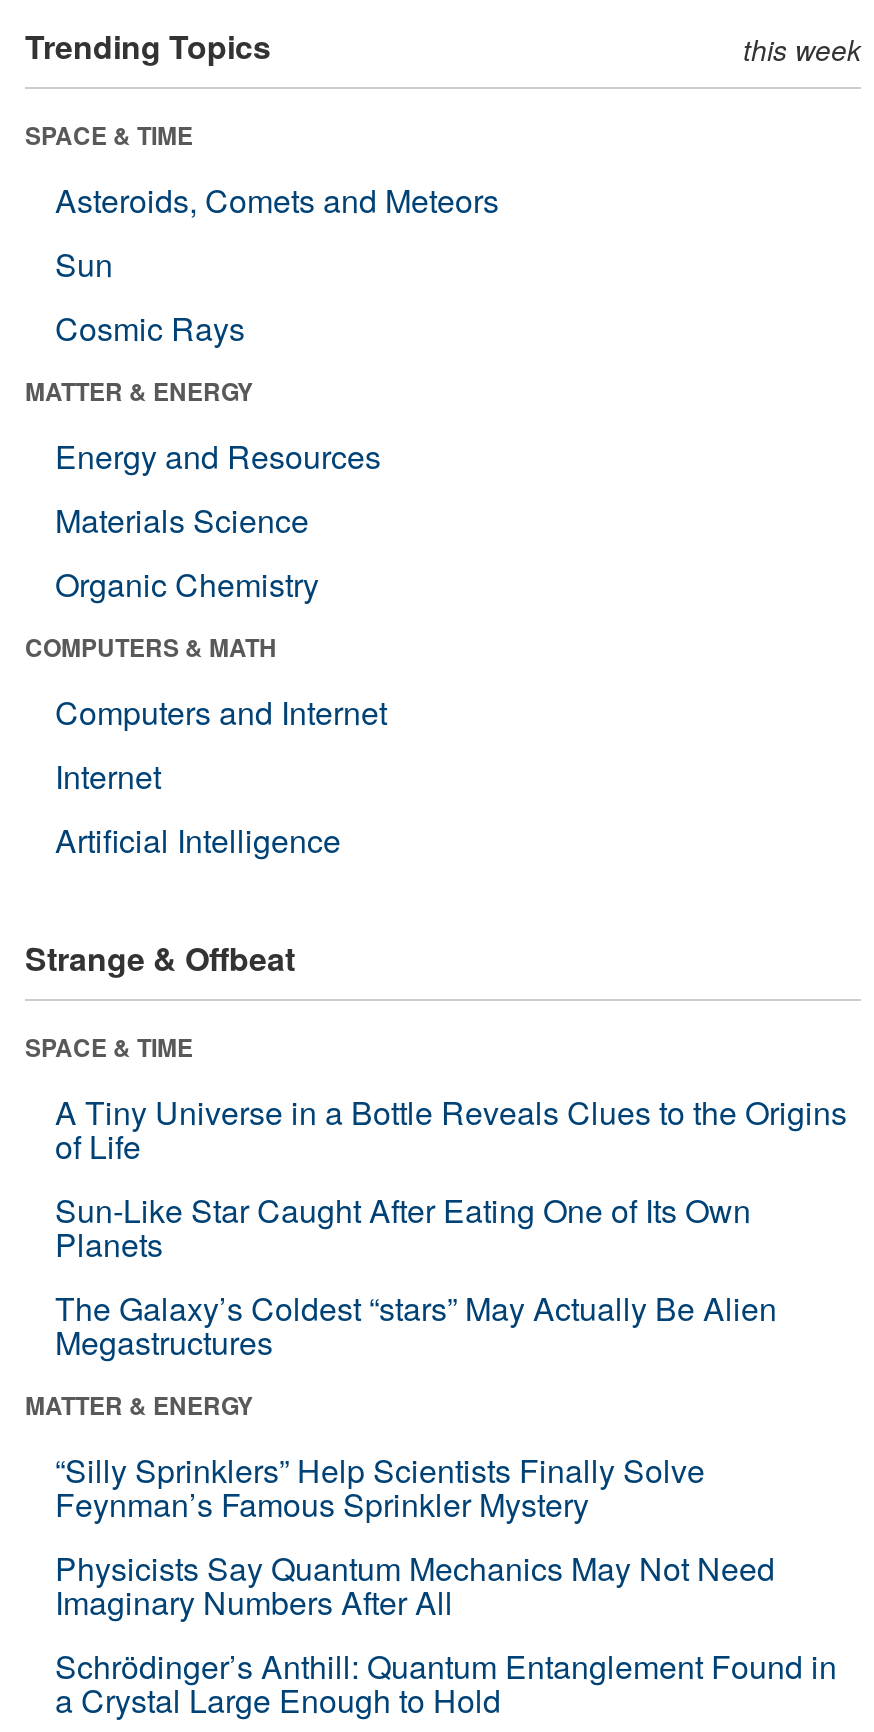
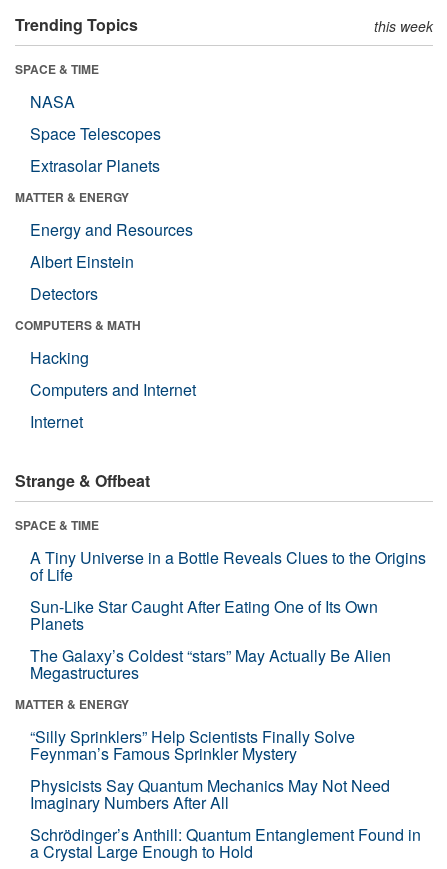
- Asteroids, Comets and Meteors
- Sun
- Cosmic Rays
+ NASA
+ Space Telescopes
+ Extrasolar Planets

- Materials Science
- Organic Chemistry
+ Albert Einstein
+ Detectors

+ Hacking

moved down: Computers and Internet | Internet

- Artificial Intelligence
